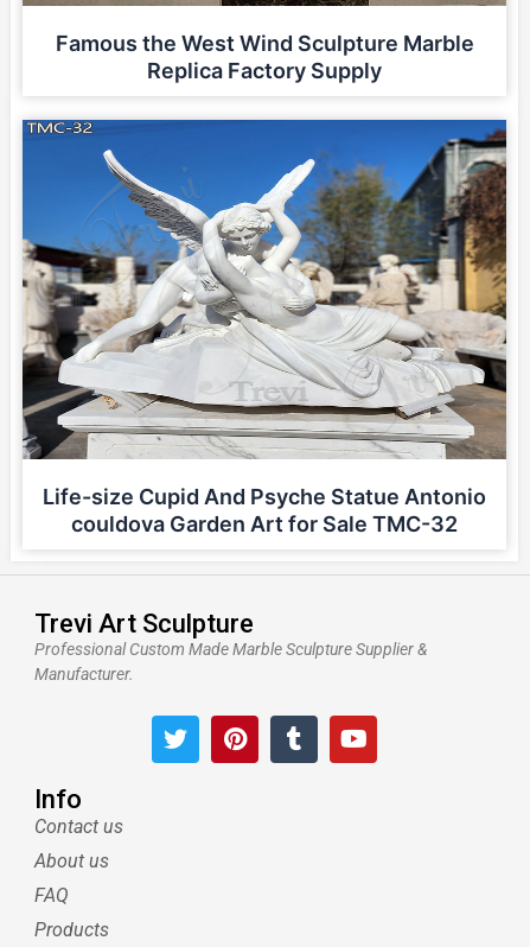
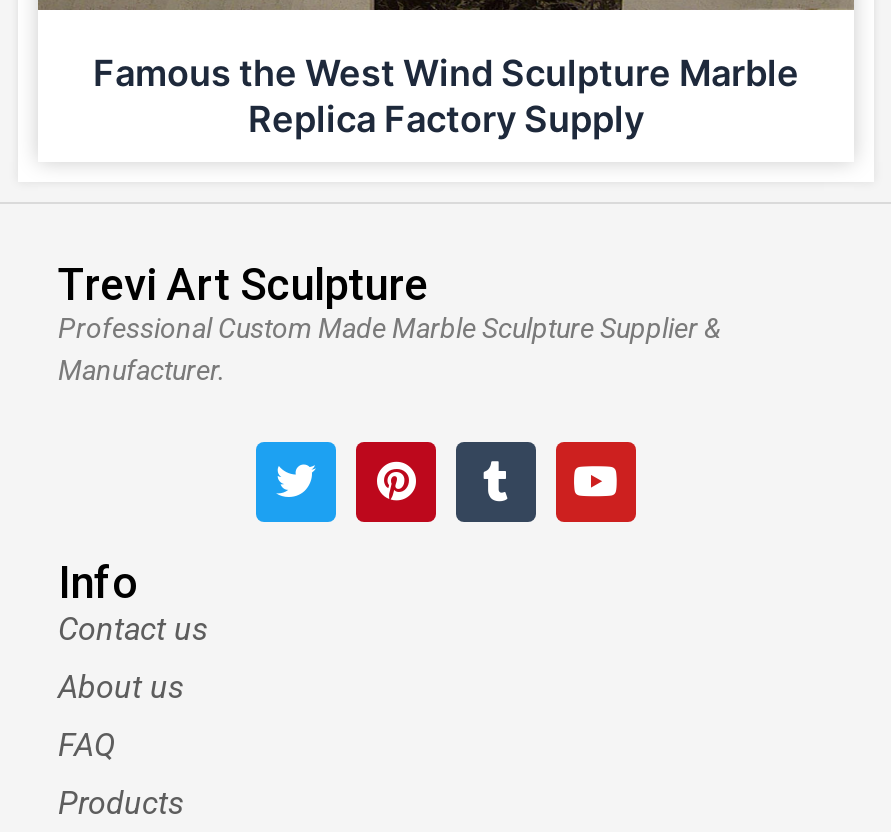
- [image]
- Life-size Cupid And Psyche Statue Antonio
- couldova Garden Art for Sale TMC-32
